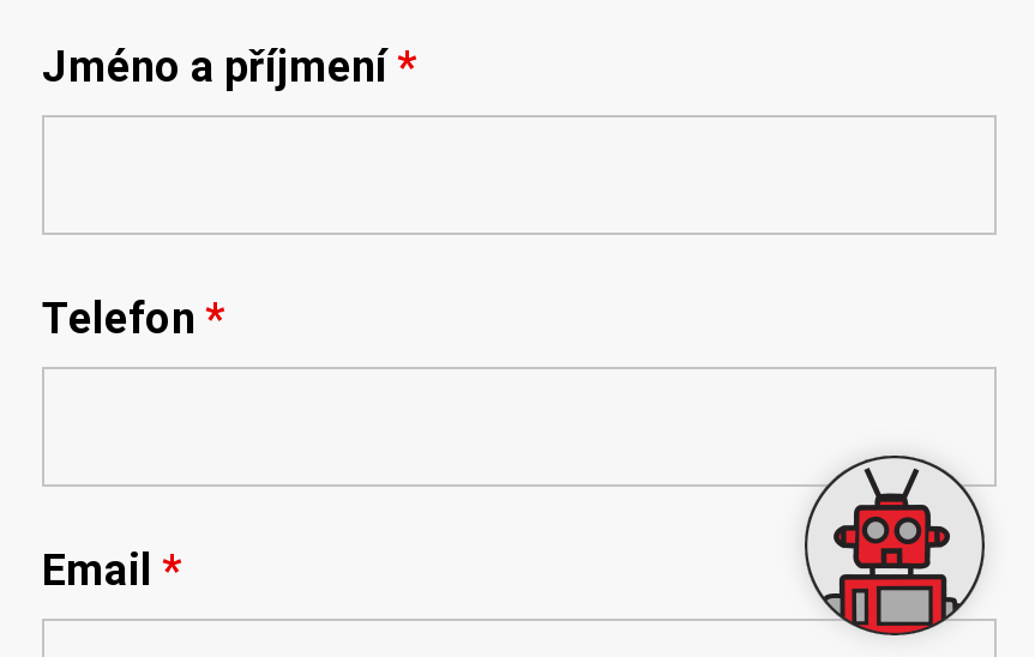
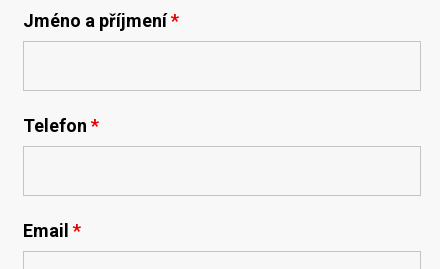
- [image]
